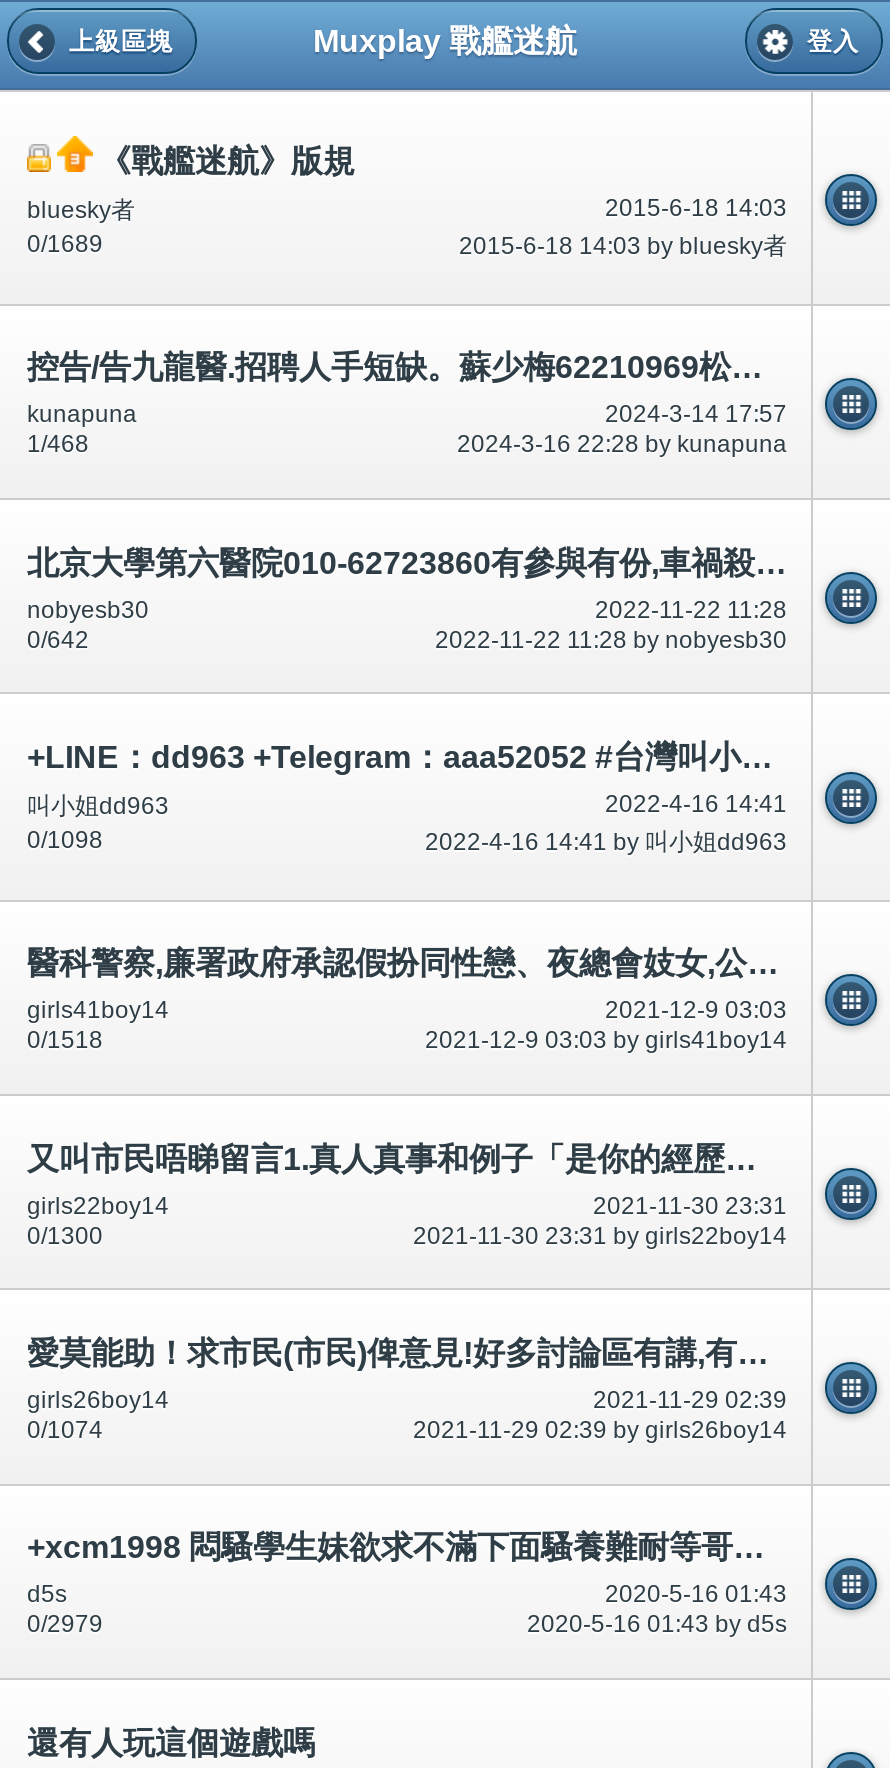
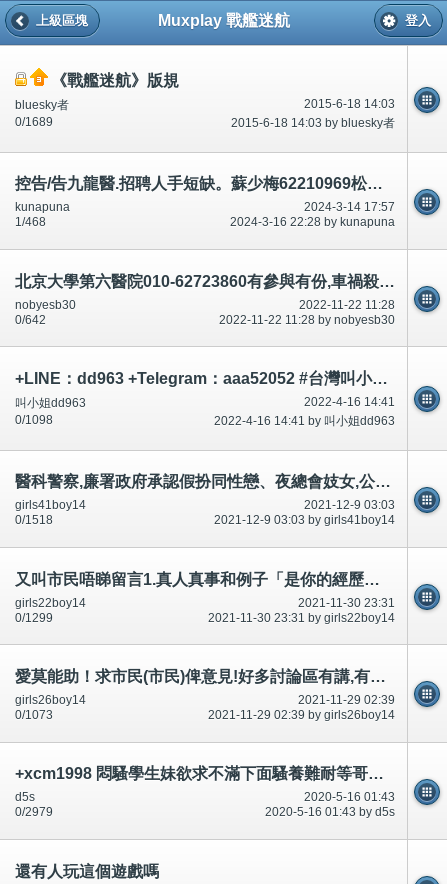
- 0/1300
+ 0/1299

- 0/1074
+ 0/1073
